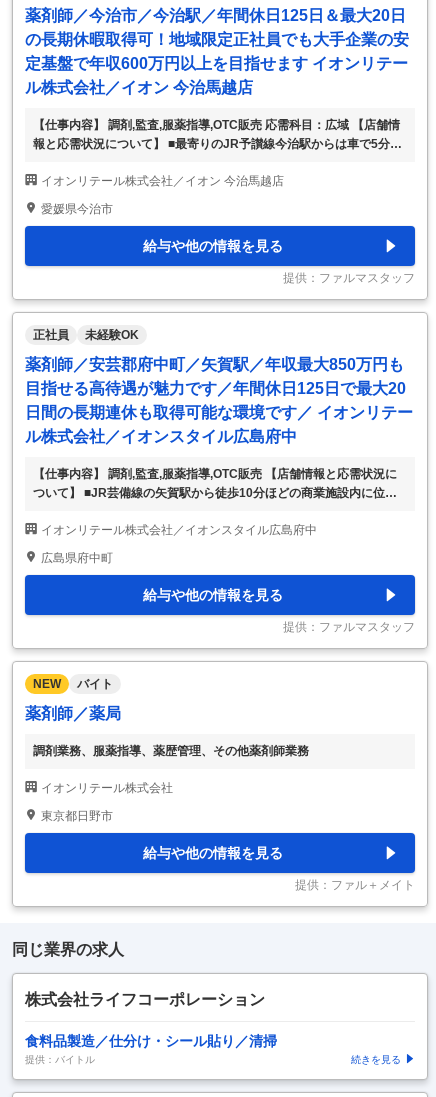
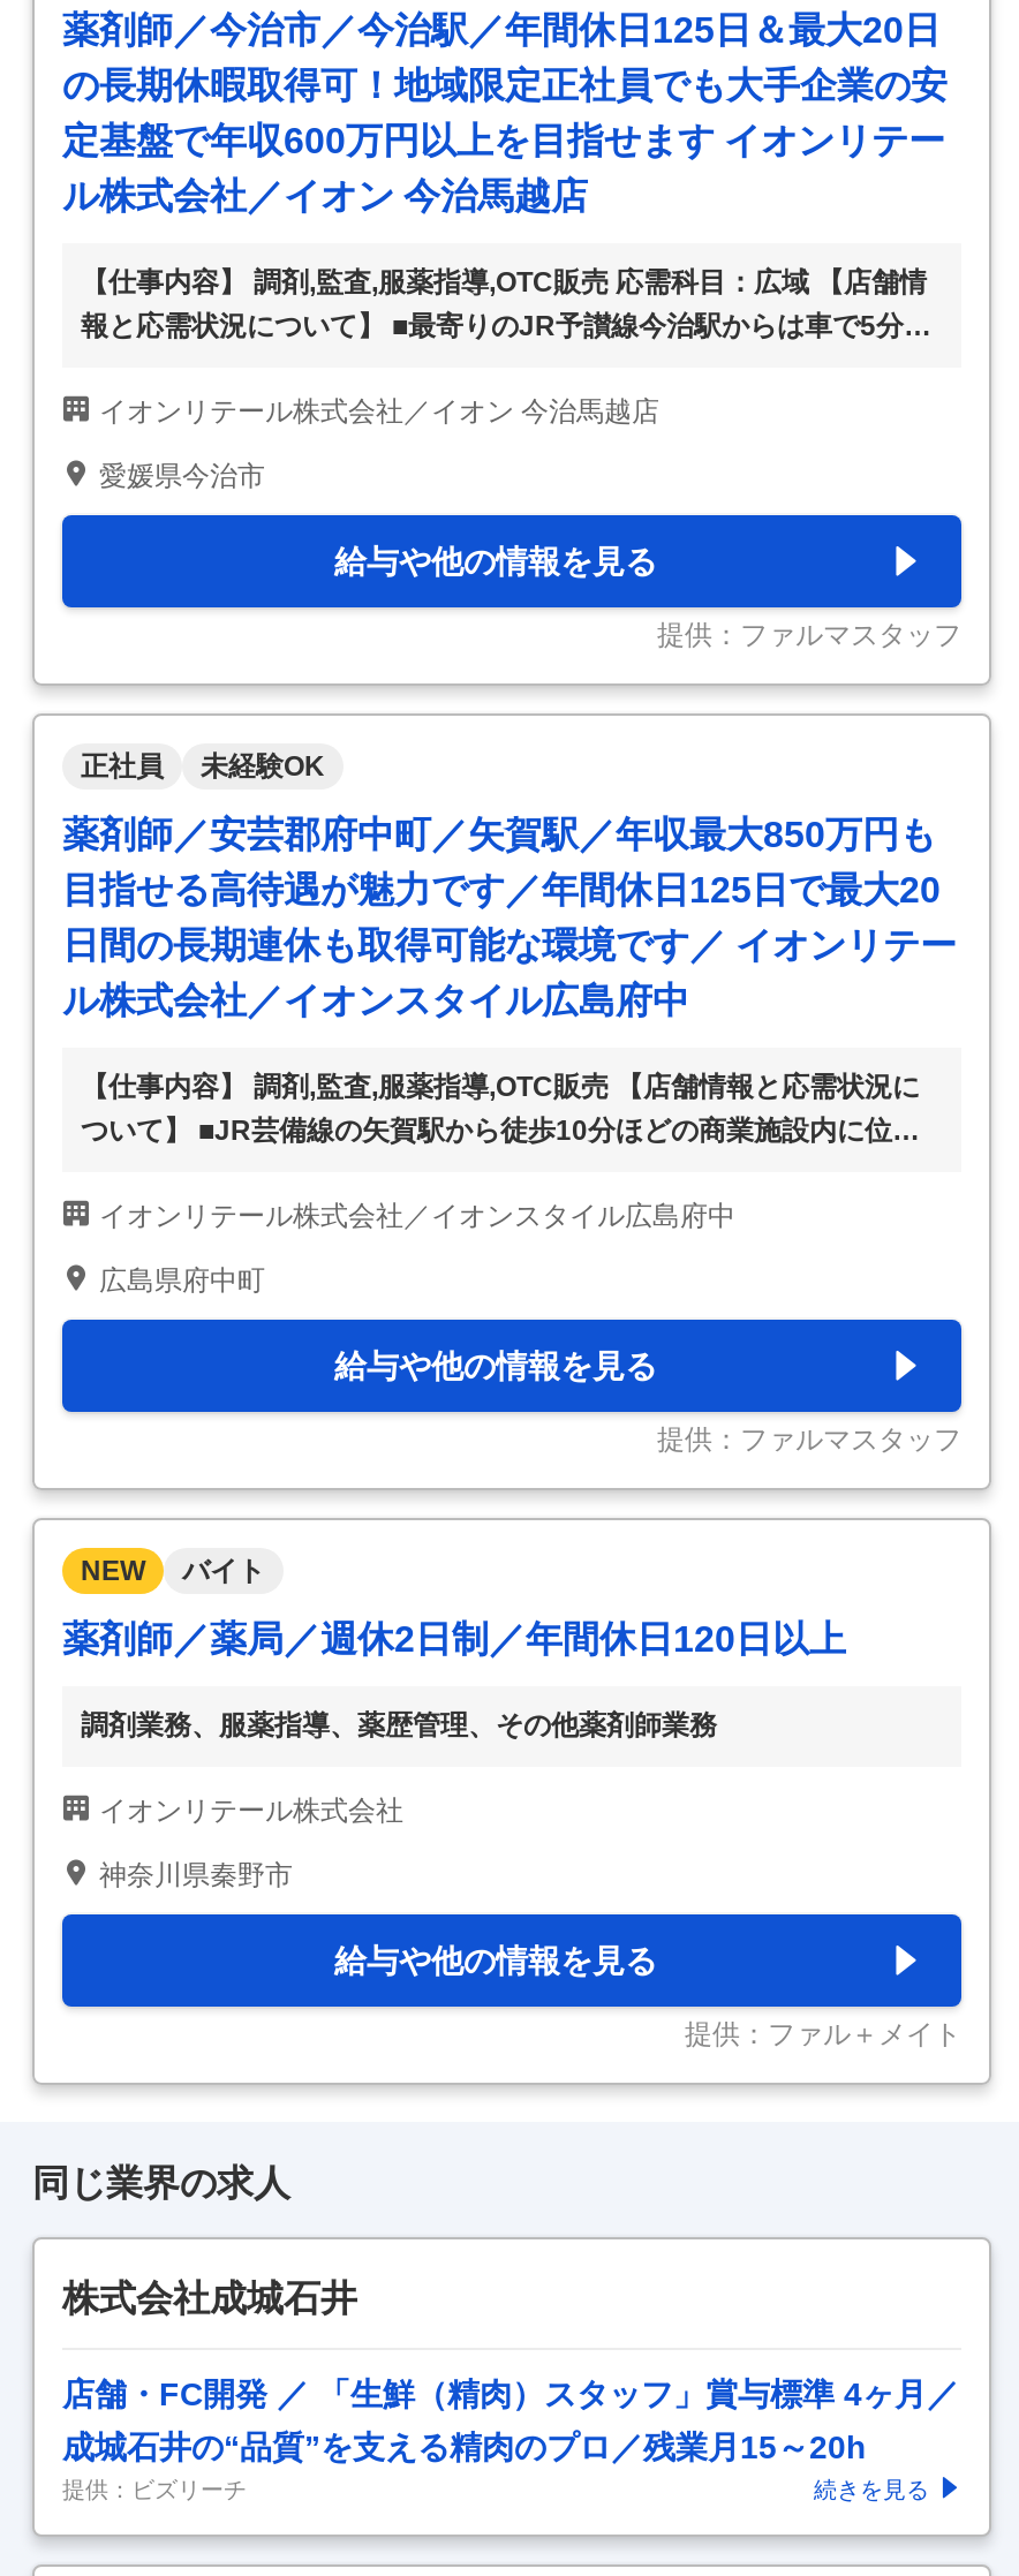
- 薬剤師／薬局
+ 薬剤師／薬局／週休2日制／年間休日120日以上

- 東京都日野市
+ 神奈川県秦野市

- 株式会社ライフコーポレーション
+ 株式会社成城石井

- 食料品製造／仕分け・シール貼り／清掃
- 提供：バイトル
+ 店舗・FC開発 ／ 「生鮮（精肉）スタッフ」賞与標準 4ヶ月／
+ 成城石井の“品質”を支える精肉のプロ／残業月15～20h
+ 提供：ビズリーチ
